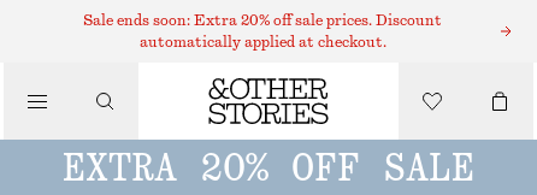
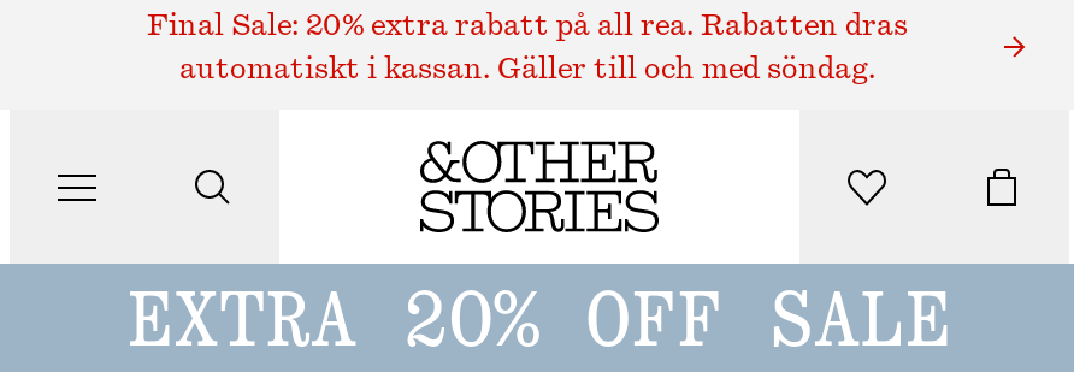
- Sale ends soon: Extra 20% off sale prices. Discount
+ Final Sale: 20% extra rabatt på all rea. Rabatten dras

- automatically applied at checkout.
+ automatiskt i kassan. Gäller till och med söndag.
